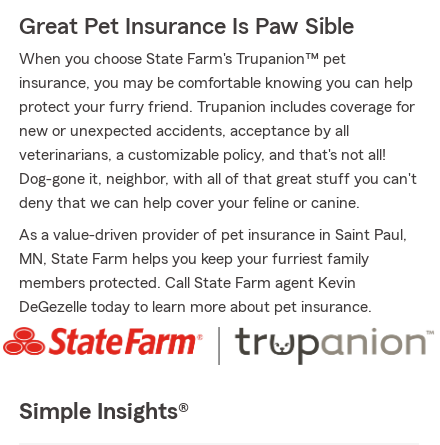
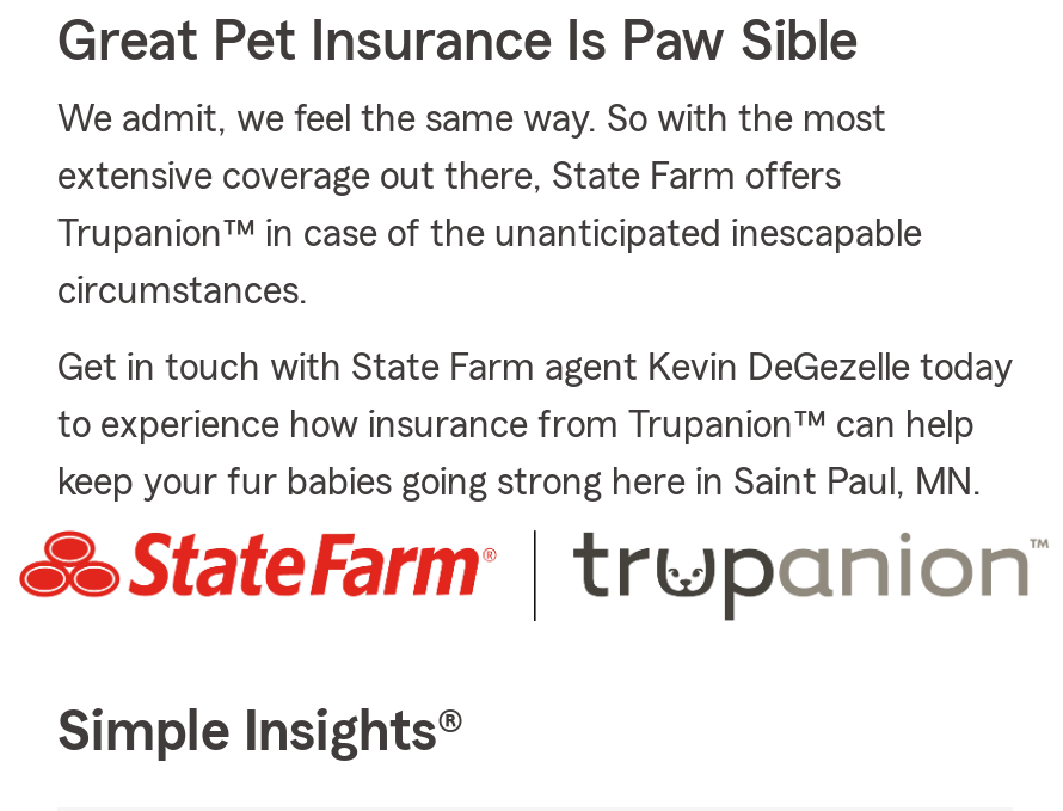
- When you choose State Farm's Trupanion™ pet
- insurance, you may be comfortable knowing you can help
- protect your furry friend. Trupanion includes coverage for
- new or unexpected accidents, acceptance by all
- veterinarians, a customizable policy, and that's not all!
- Dog-gone it, neighbor, with all of that great stuff you can't
- deny that we can help cover your feline or canine.
- As a value-driven provider of pet insurance in Saint Paul,
- MN, State Farm helps you keep your furriest family
- members protected. Call State Farm agent Kevin
- DeGezelle today to learn more about pet insurance.
+ We admit, we feel the same way. So with the most
+ extensive coverage out there, State Farm offers
+ Trupanion™ in case of the unanticipated inescapable
+ circumstances.
+ Get in touch with State Farm agent Kevin DeGezelle today
+ to experience how insurance from Trupanion™ can help
+ keep your fur babies going strong here in Saint Paul, MN.
